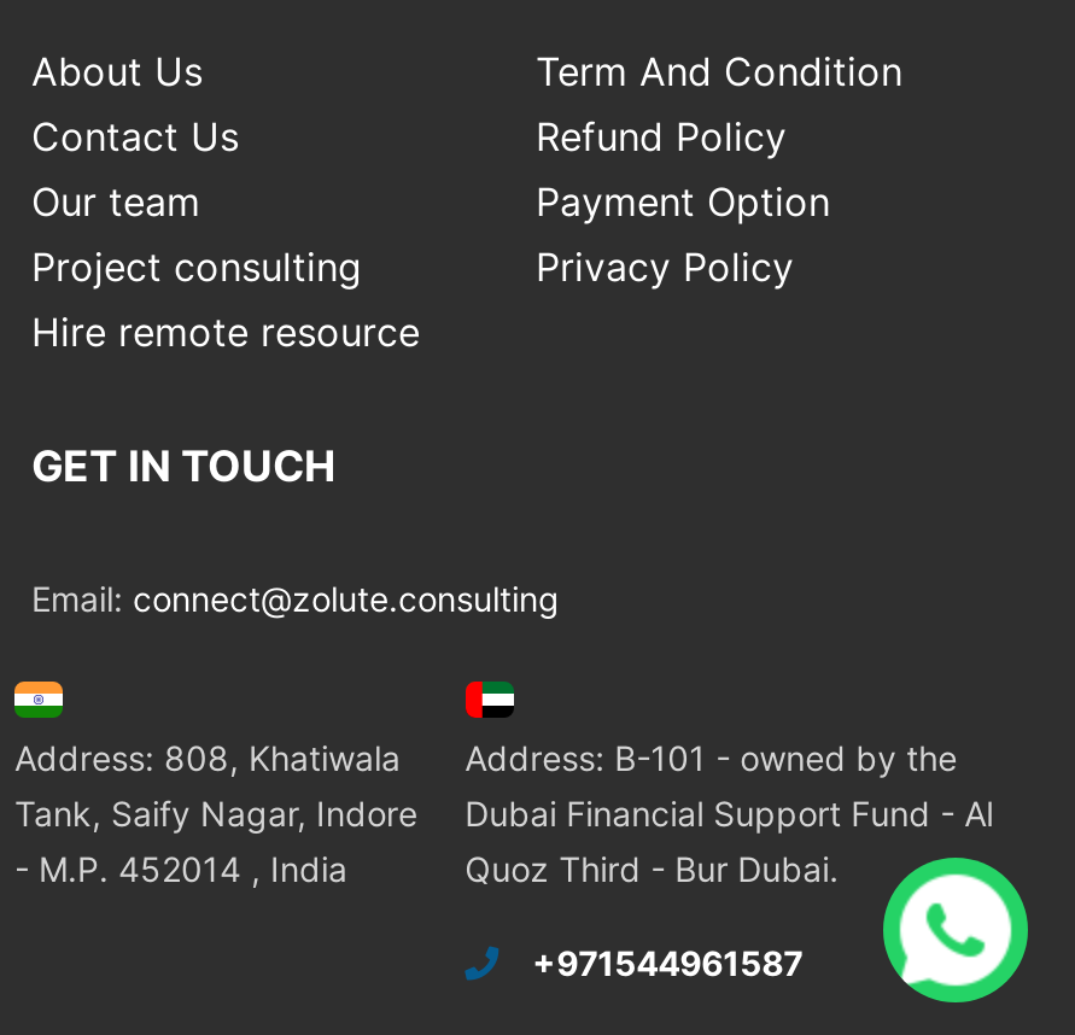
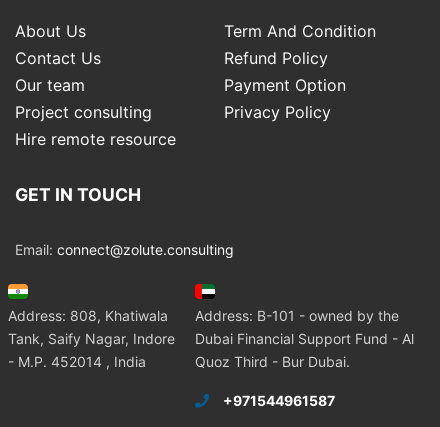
- [image]
